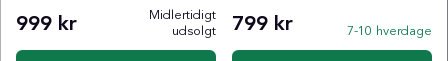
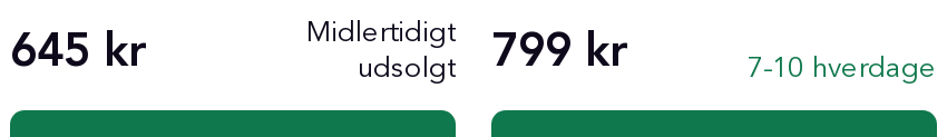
- 999 kr
+ 645 kr
